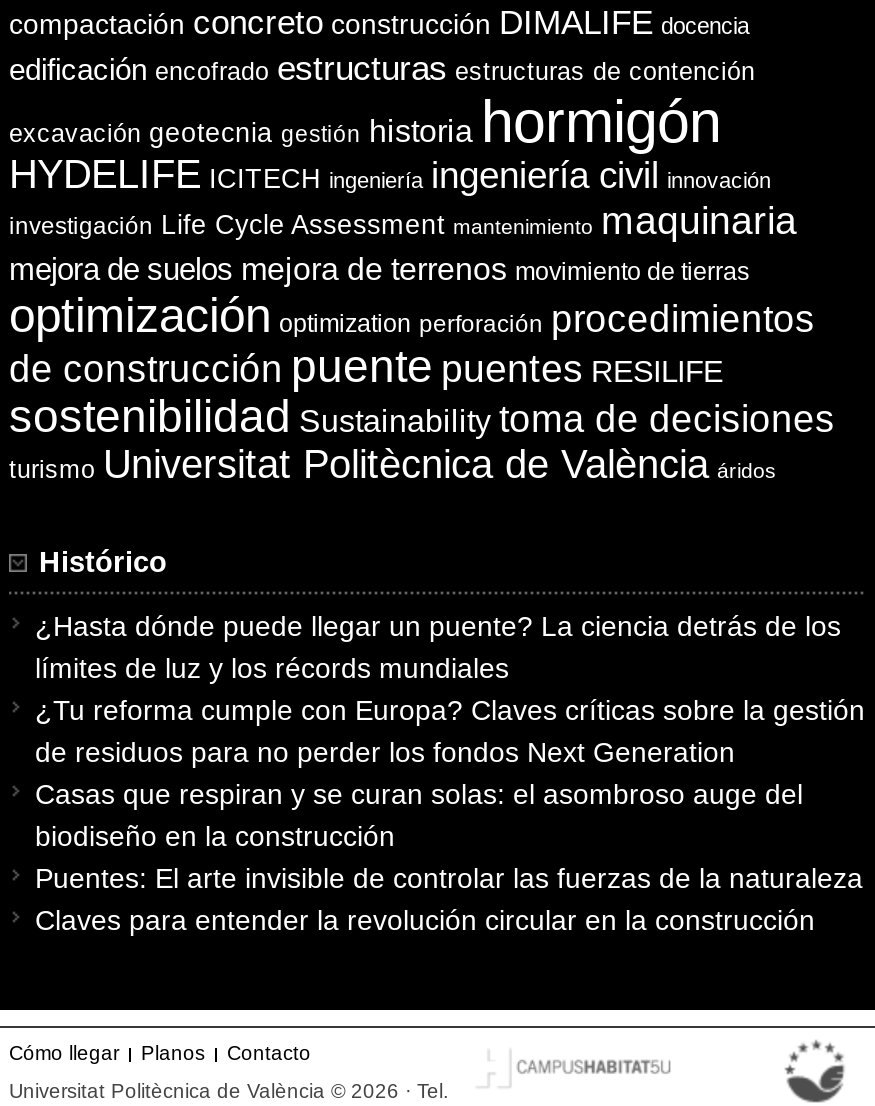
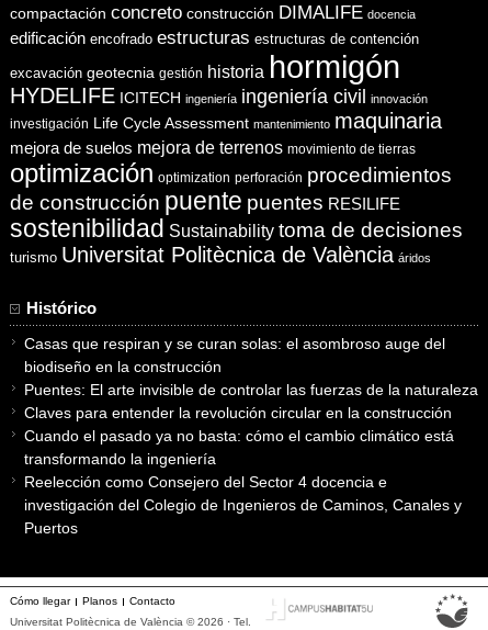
- ¿Hasta dónde puede llegar un puente? La ciencia detrás de los
- límites de luz y los récords mundiales
- ¿Tu reforma cumple con Europa? Claves críticas sobre la gestión
- de residuos para no perder los fondos Next Generation

moved up: Casas que respiran y se curan solas: el asombroso auge del | biodiseño en la construcción | Puentes: El arte invisible de controlar las fuerzas de la naturaleza | Claves para entender la revolución circular en la construcción

+ Cuando el pasado ya no basta: cómo el cambio climático está
+ transformando la ingeniería
+ Reelección como Consejero del Sector 4 docencia e
+ investigación del Colegio de Ingenieros de Caminos, Canales y
+ Puertos
